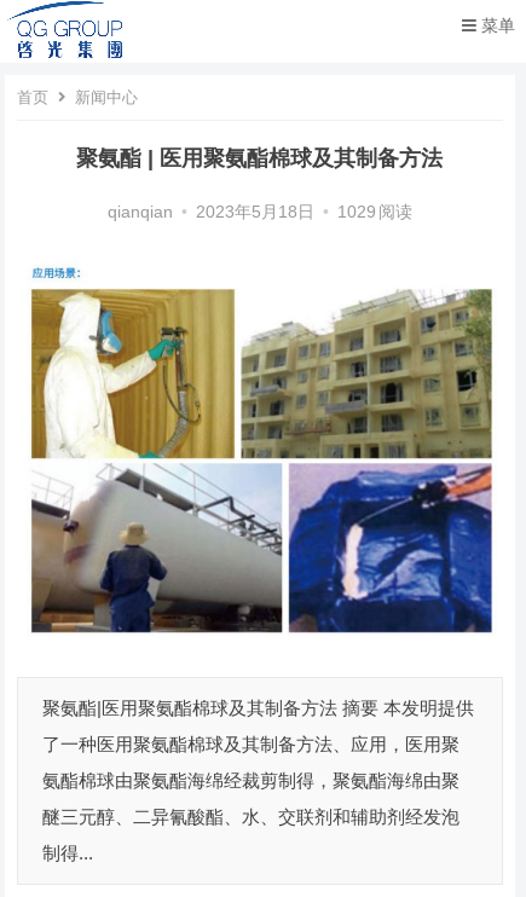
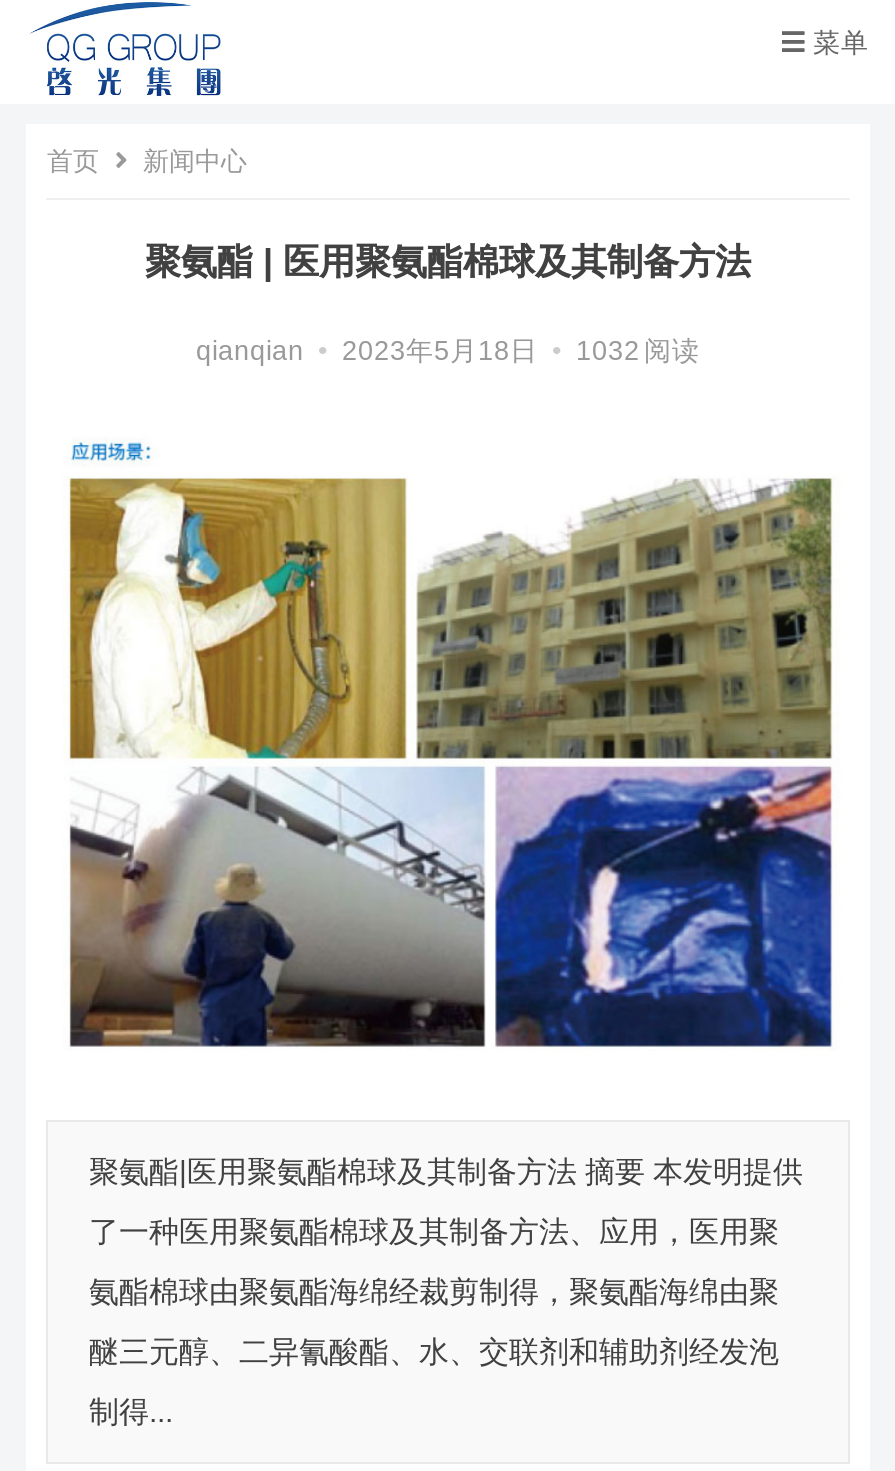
- qianqian • 2023年5月18日 • 1029 阅读
+ qianqian • 2023年5月18日 • 1032 阅读
